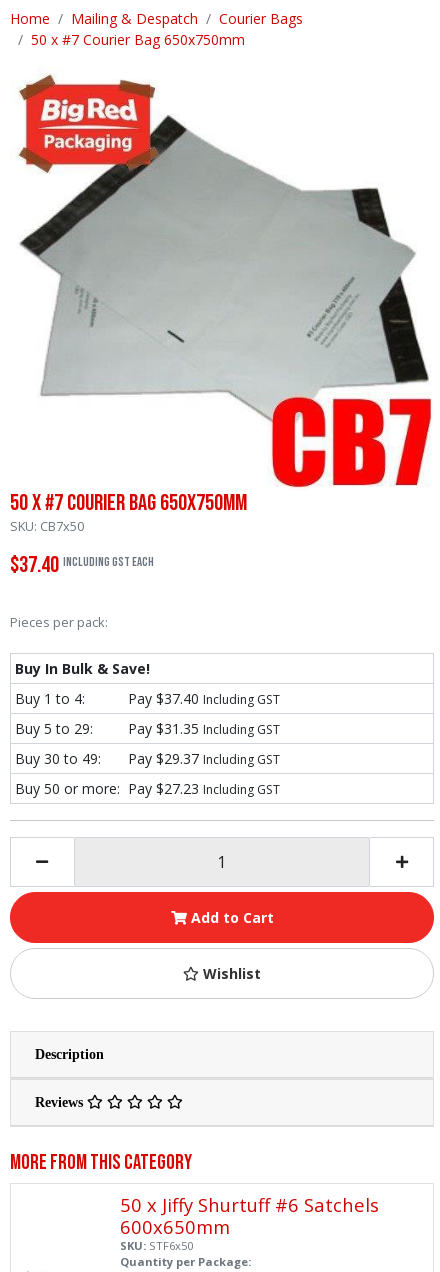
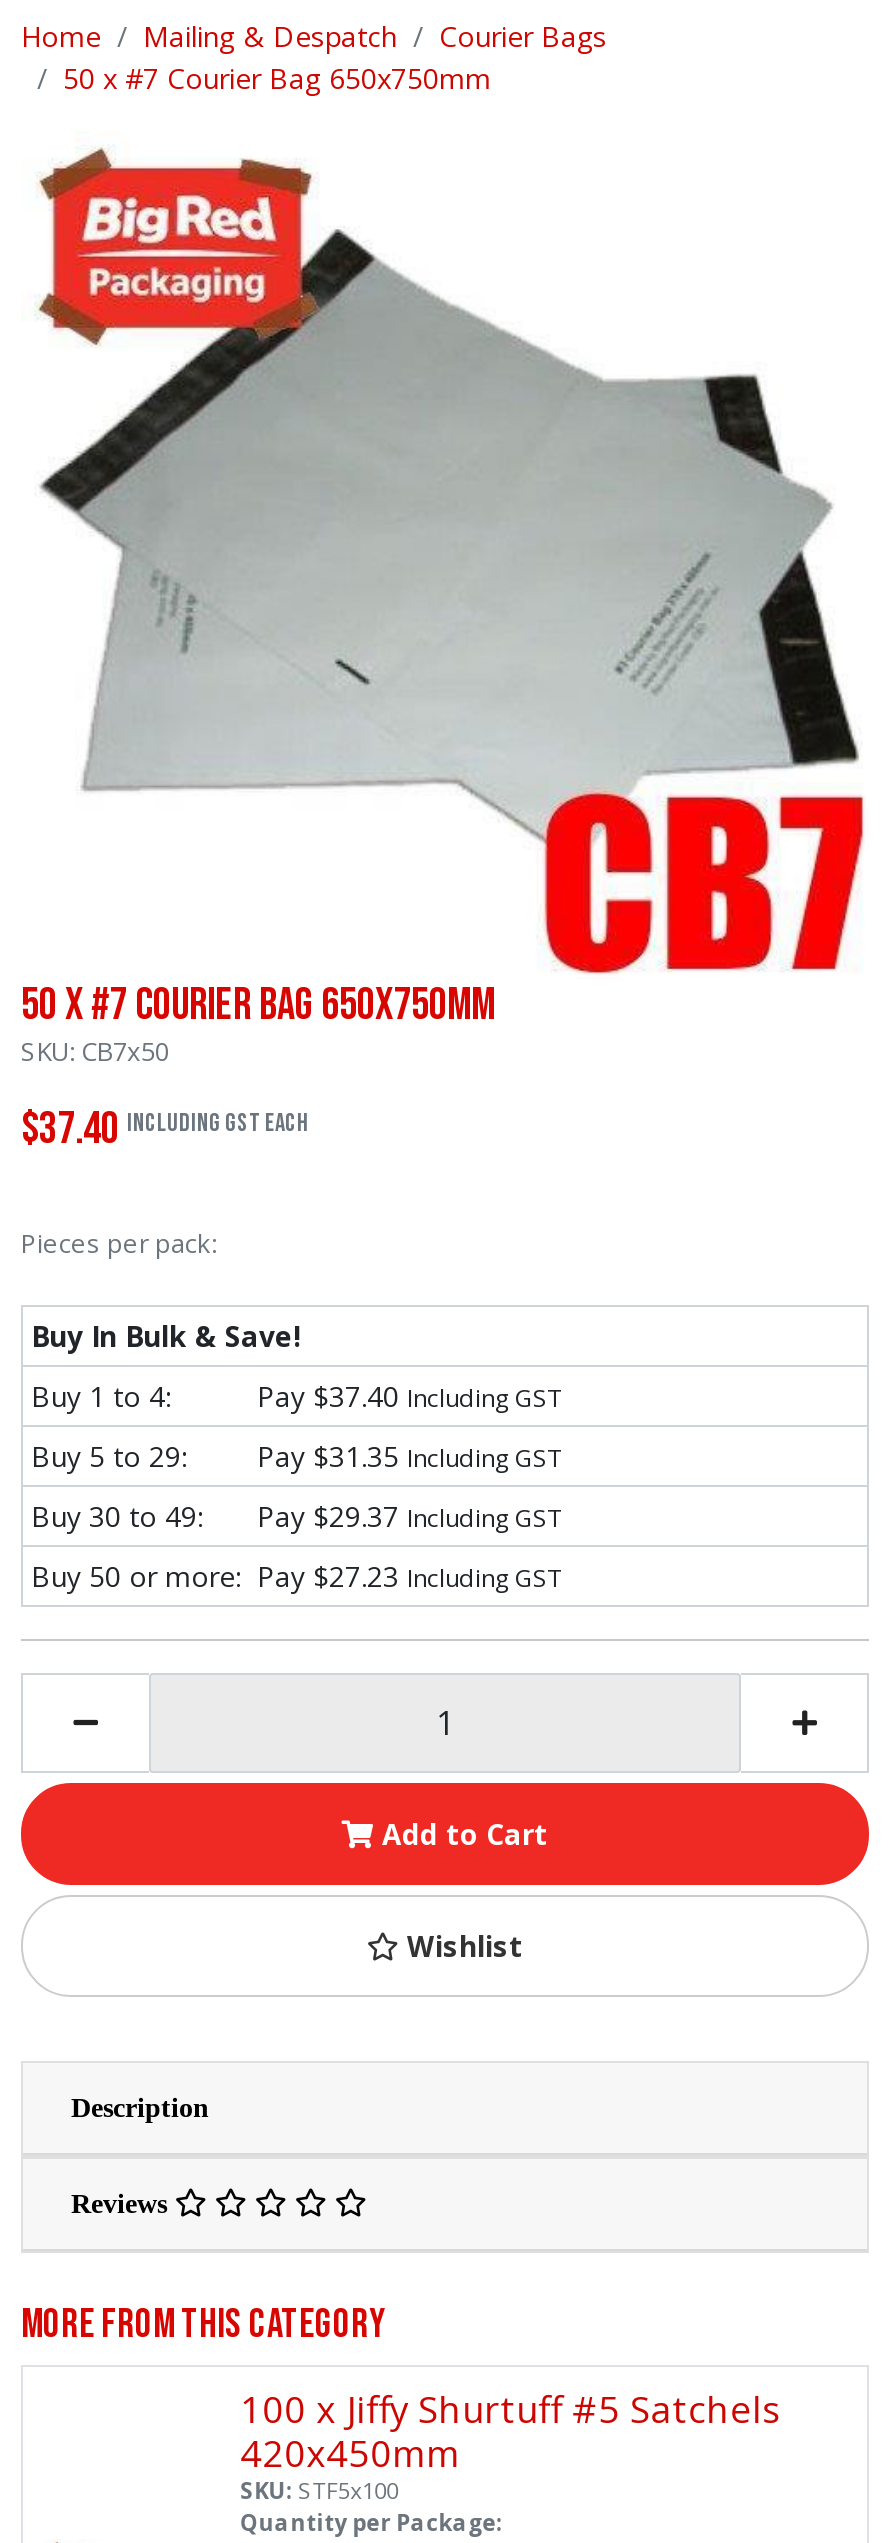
- 50 x Jiffy Shurtuff #6 Satchels
- 600x650mm
- SKU: STF6x50
+ 100 x Jiffy Shurtuff #5 Satchels
+ 420x450mm
+ SKU: STF5x100
